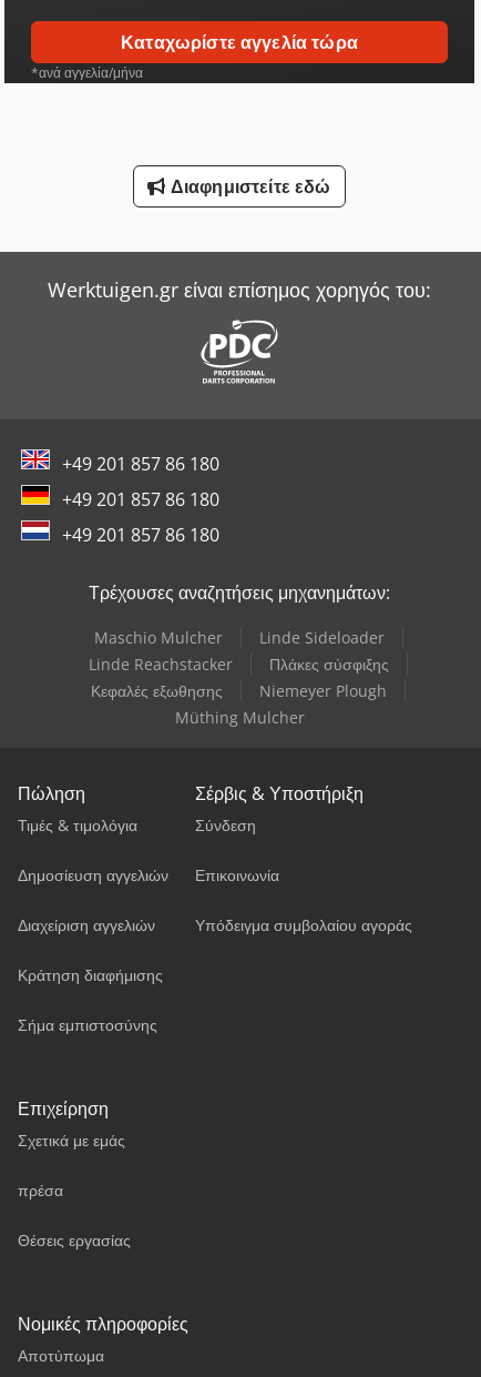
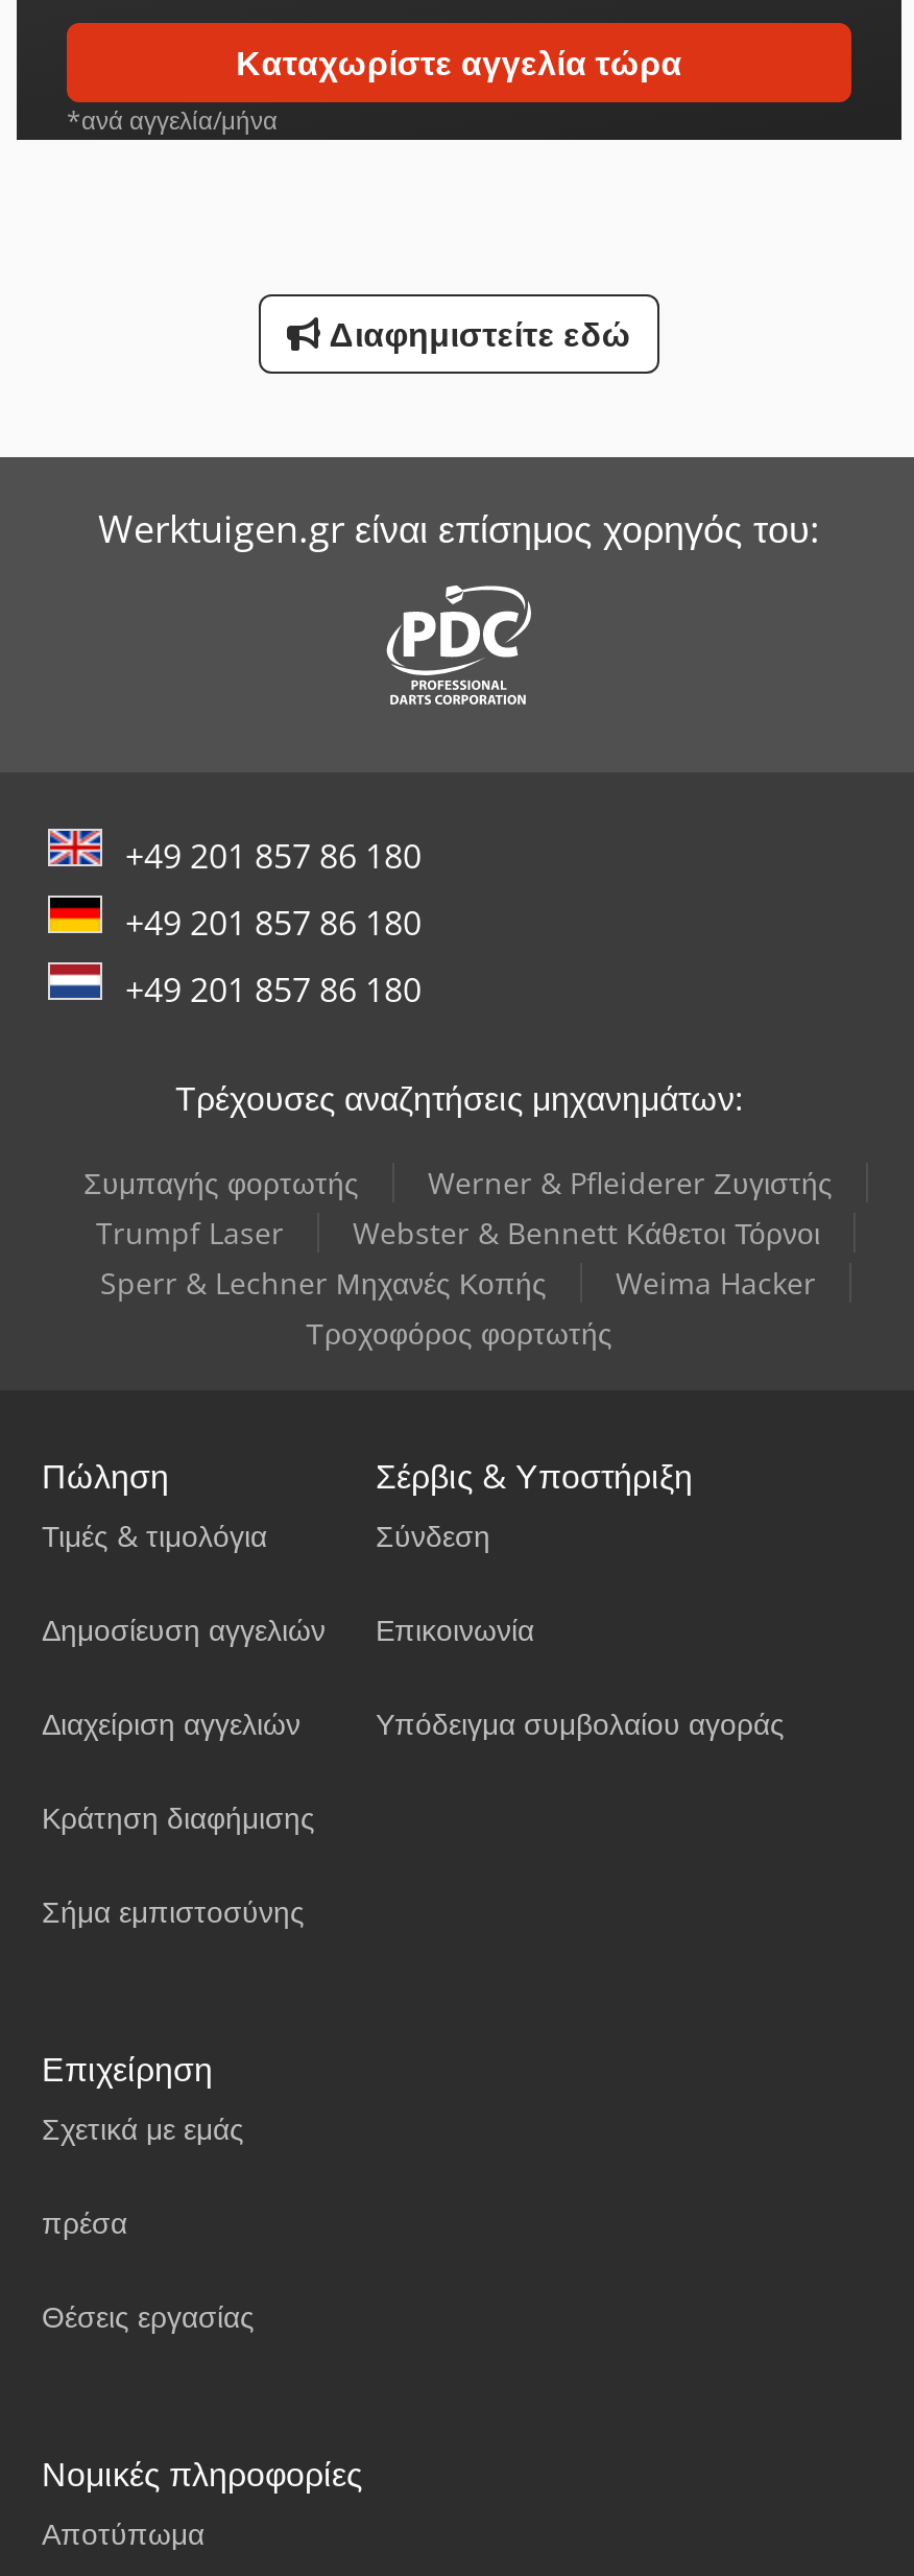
- Maschio Mulcher
- Linde Sideloader
- Linde Reachstacker
- Πλάκες σύσφιξης
- Κεφαλές εξωθησης
- Niemeyer Plough
- Müthing Mulcher
+ Συμπαγής φορτωτής
+ Werner & Pfleiderer Ζυγιστής
+ Trumpf Laser
+ Webster & Bennett Κάθετοι Τόρνοι
+ Sperr & Lechner Μηχανές Κοπής
+ Weima Hacker
+ Τροχοφόρος φορτωτής
